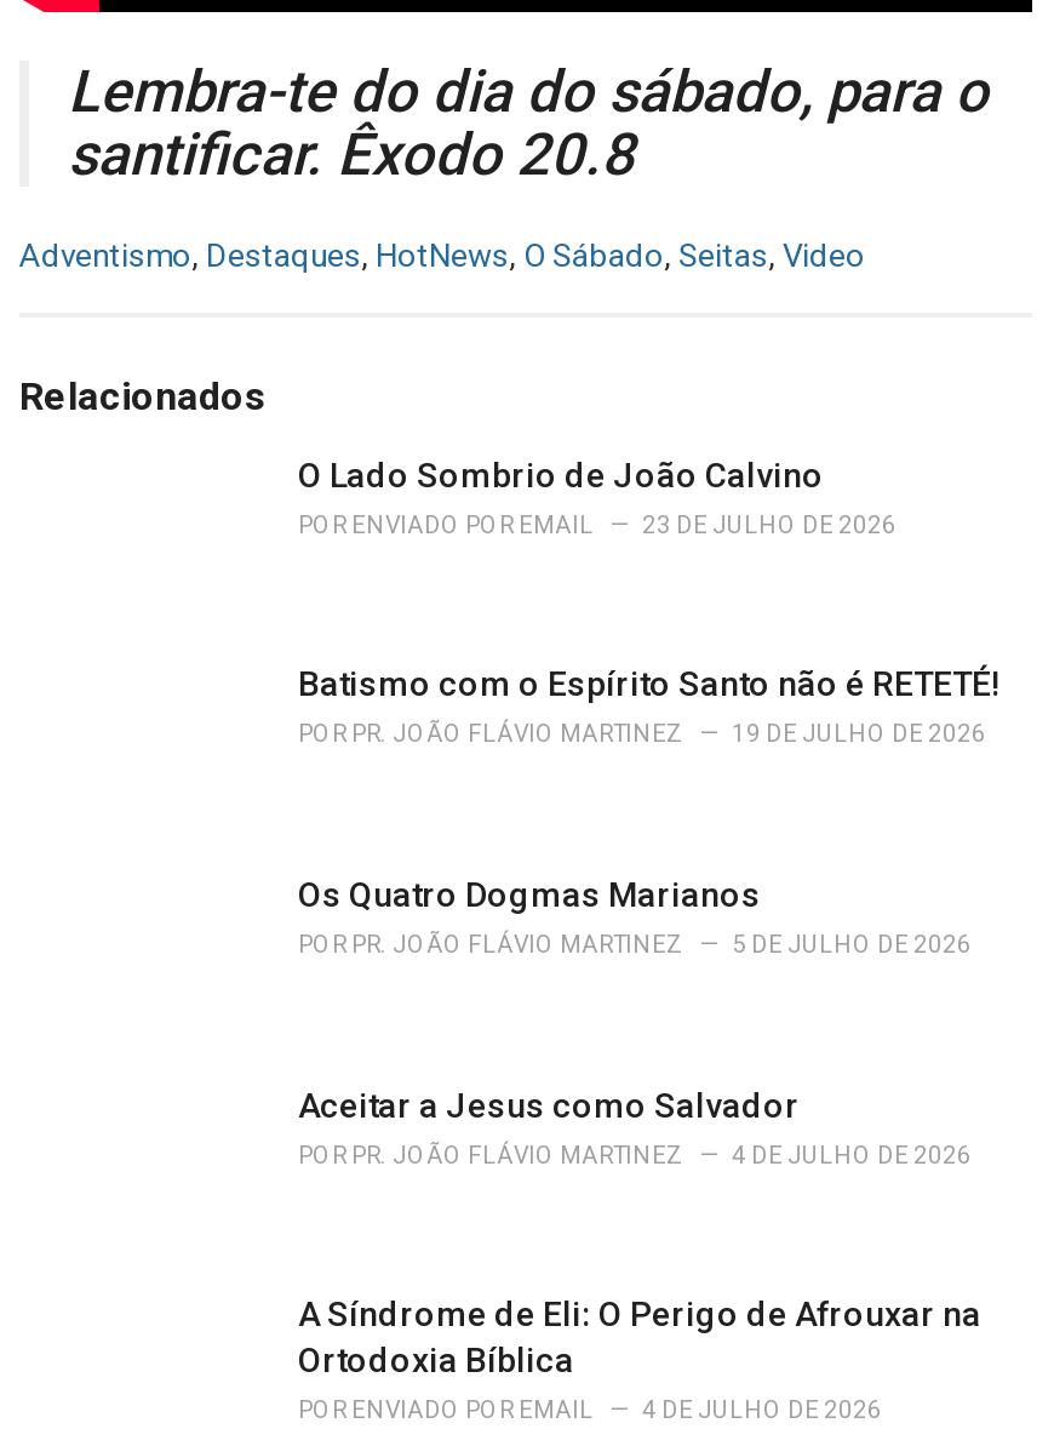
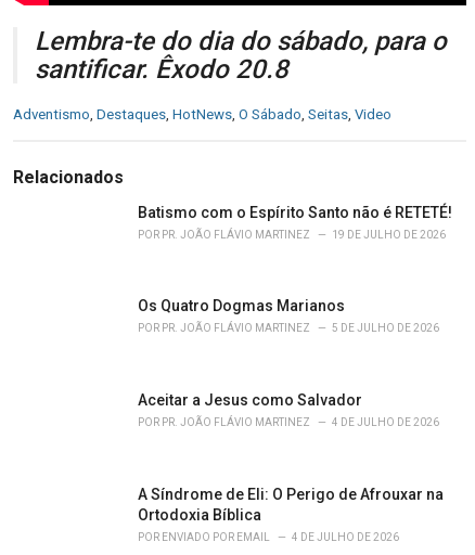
- O Lado Sombrio de João Calvino
- POR ENVIADO POR EMAIL
- 23 DE JULHO DE 2026
